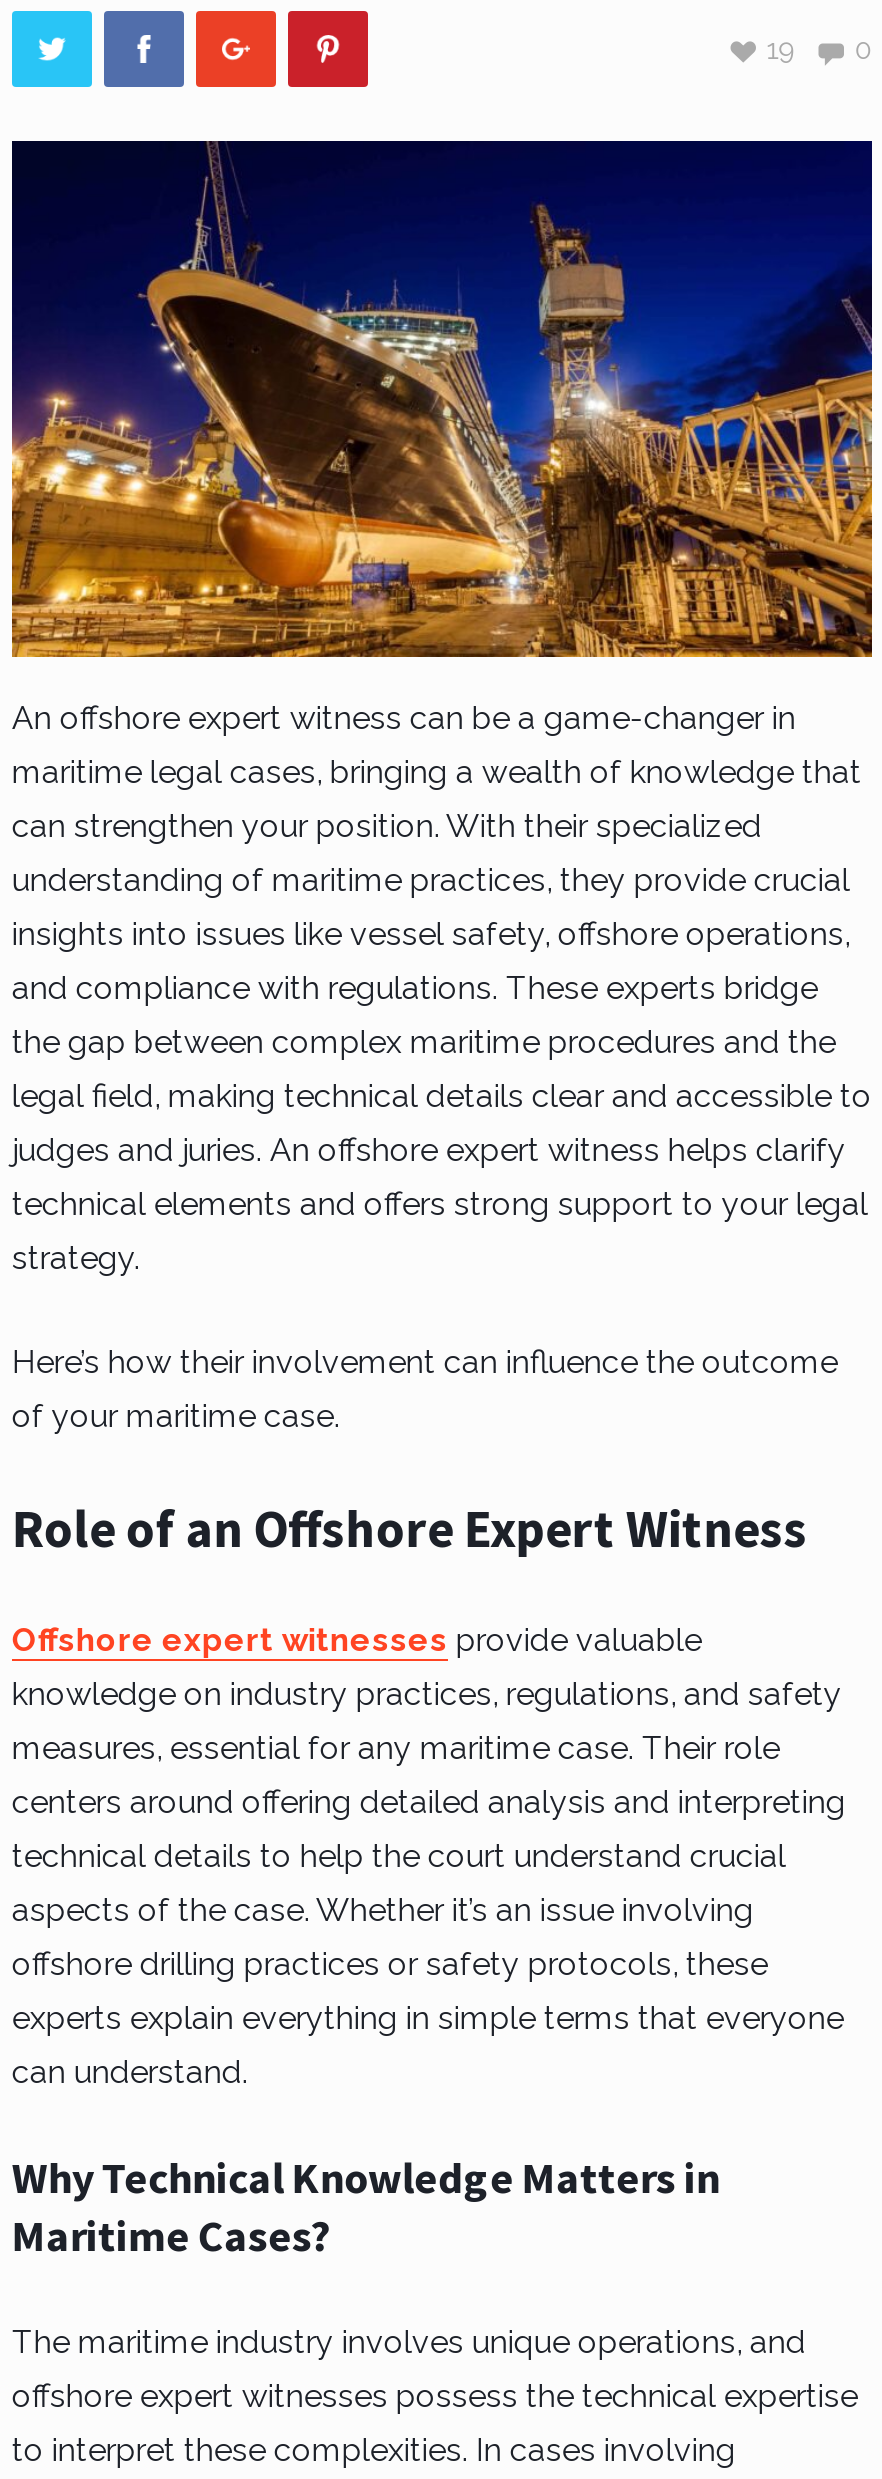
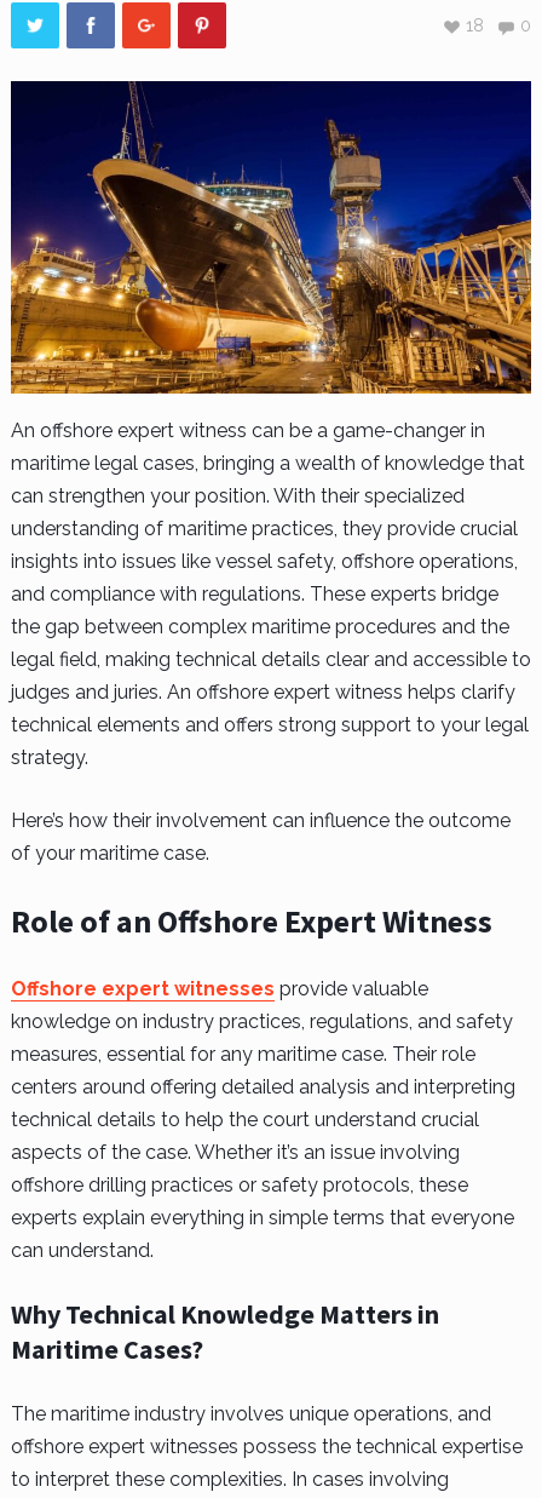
- 19
+ 18
